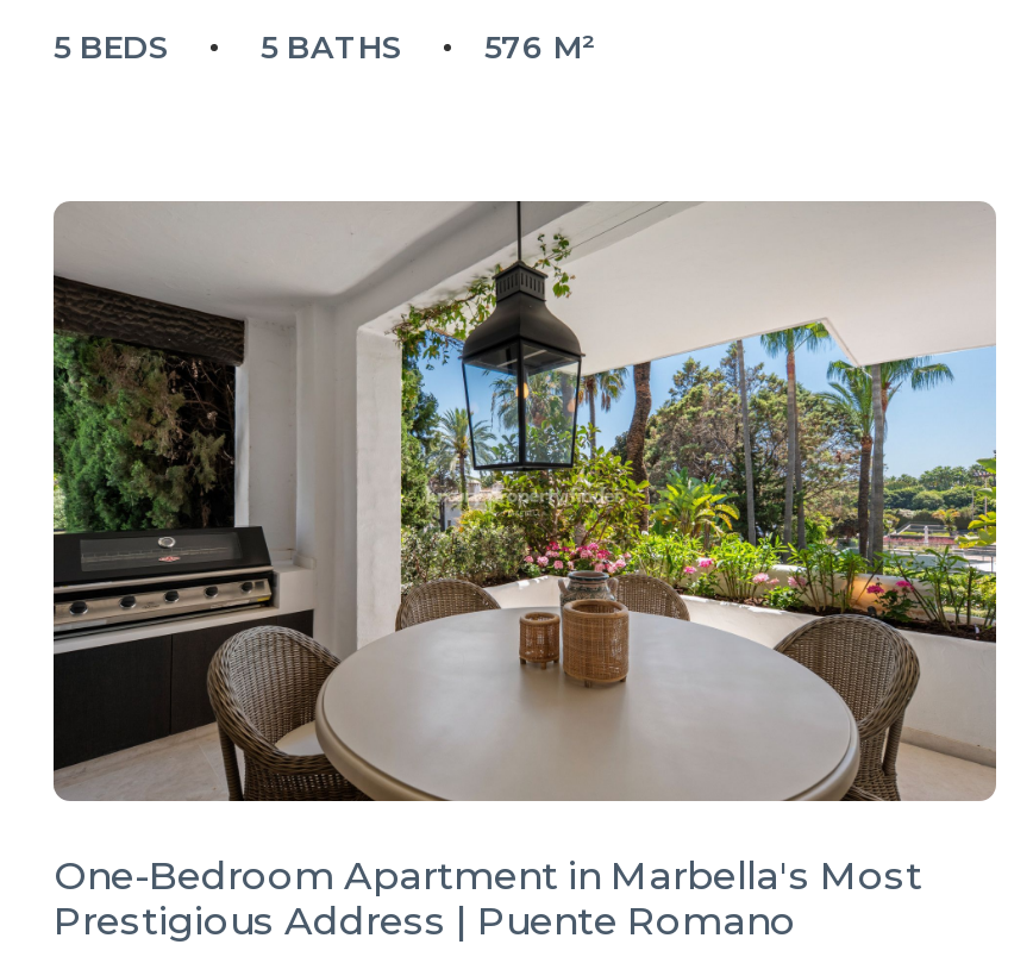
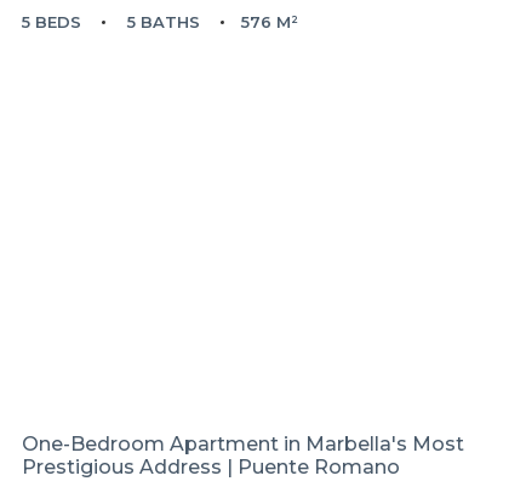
- [image]
